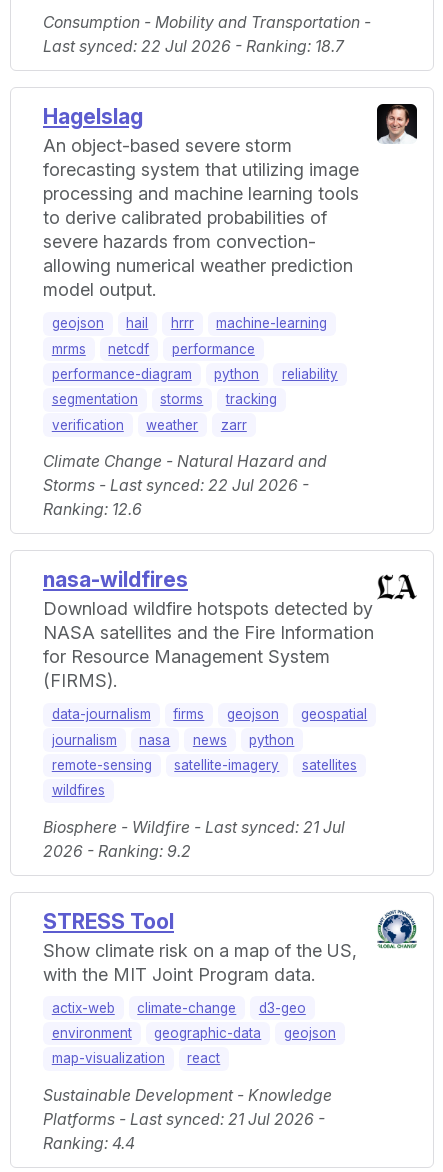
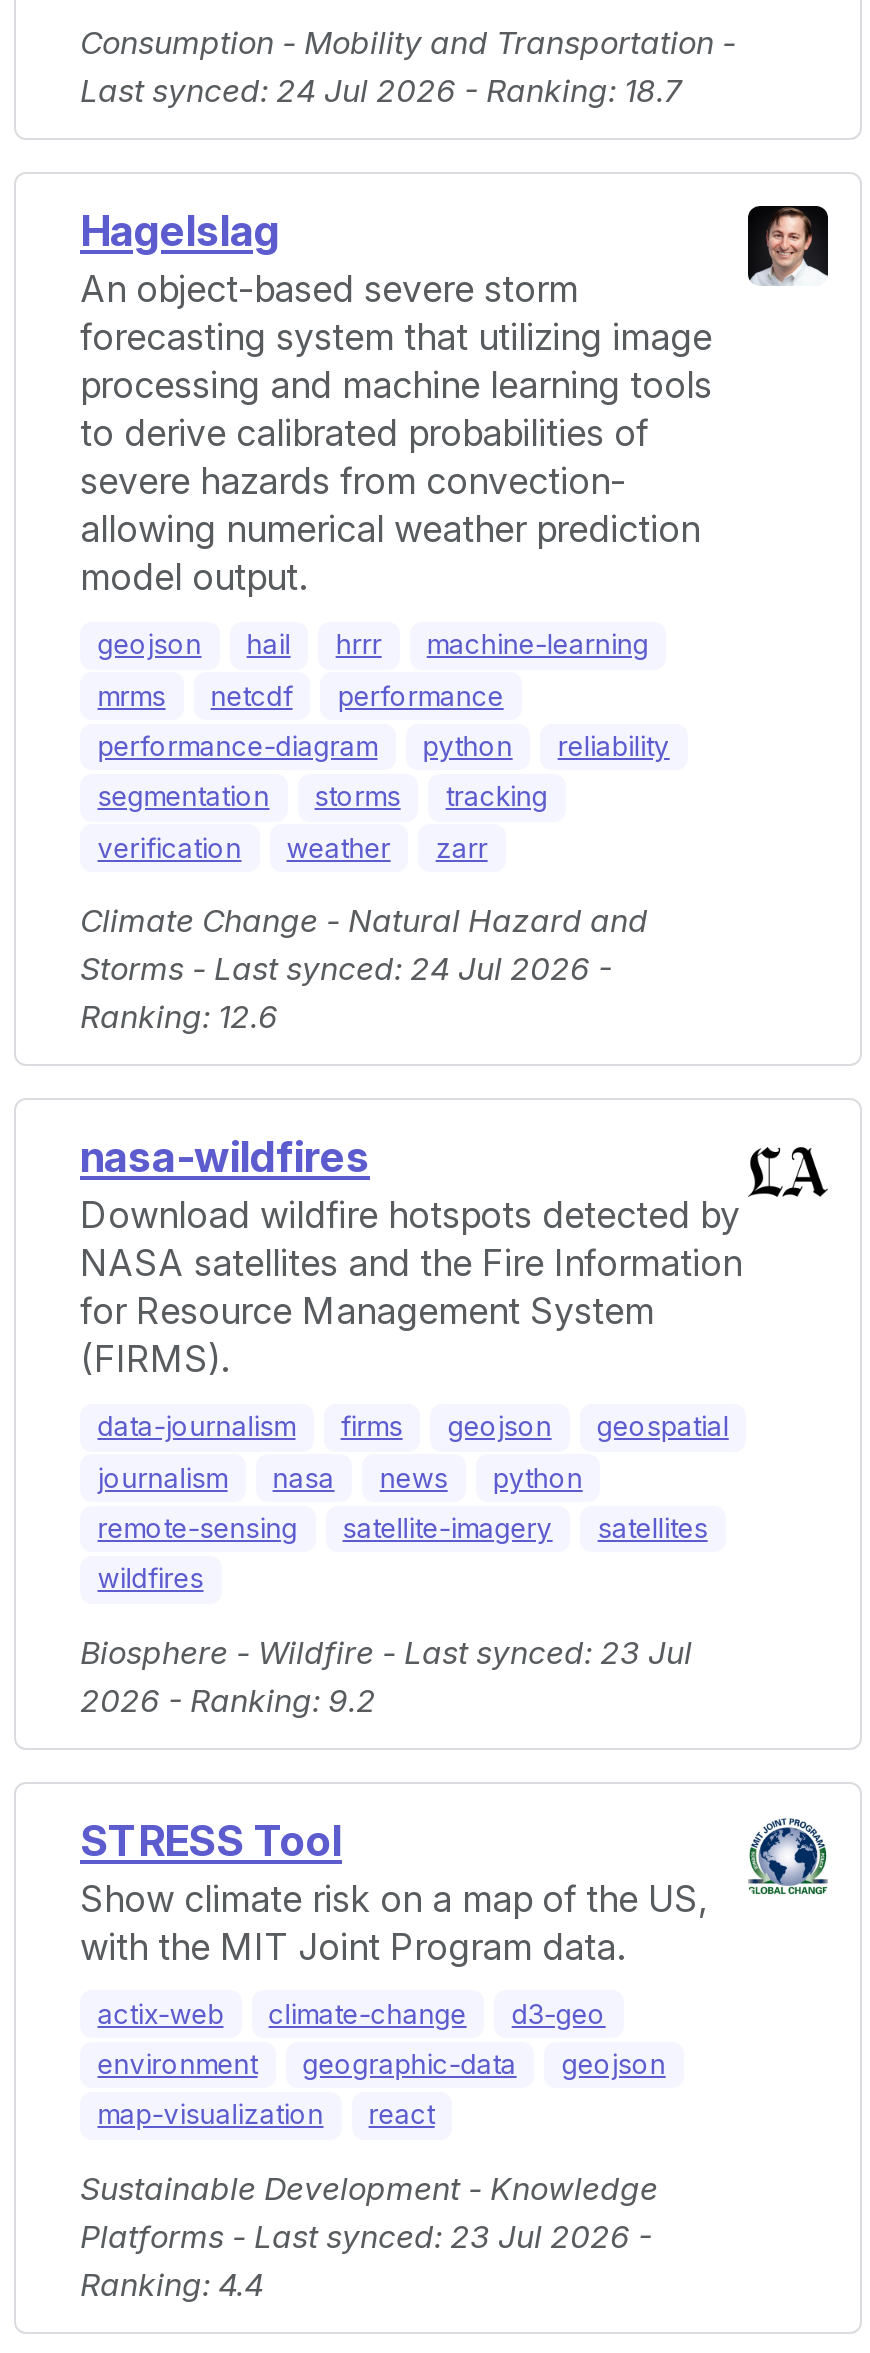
- Last synced: 22 Jul 2026 - Ranking: 18.7
+ Last synced: 24 Jul 2026 - Ranking: 18.7

- Storms - Last synced: 22 Jul 2026 -
+ Storms - Last synced: 24 Jul 2026 -

- Biosphere - Wildfire - Last synced: 21 Jul
+ Biosphere - Wildfire - Last synced: 23 Jul

- Platforms - Last synced: 21 Jul 2026 -
+ Platforms - Last synced: 23 Jul 2026 -
